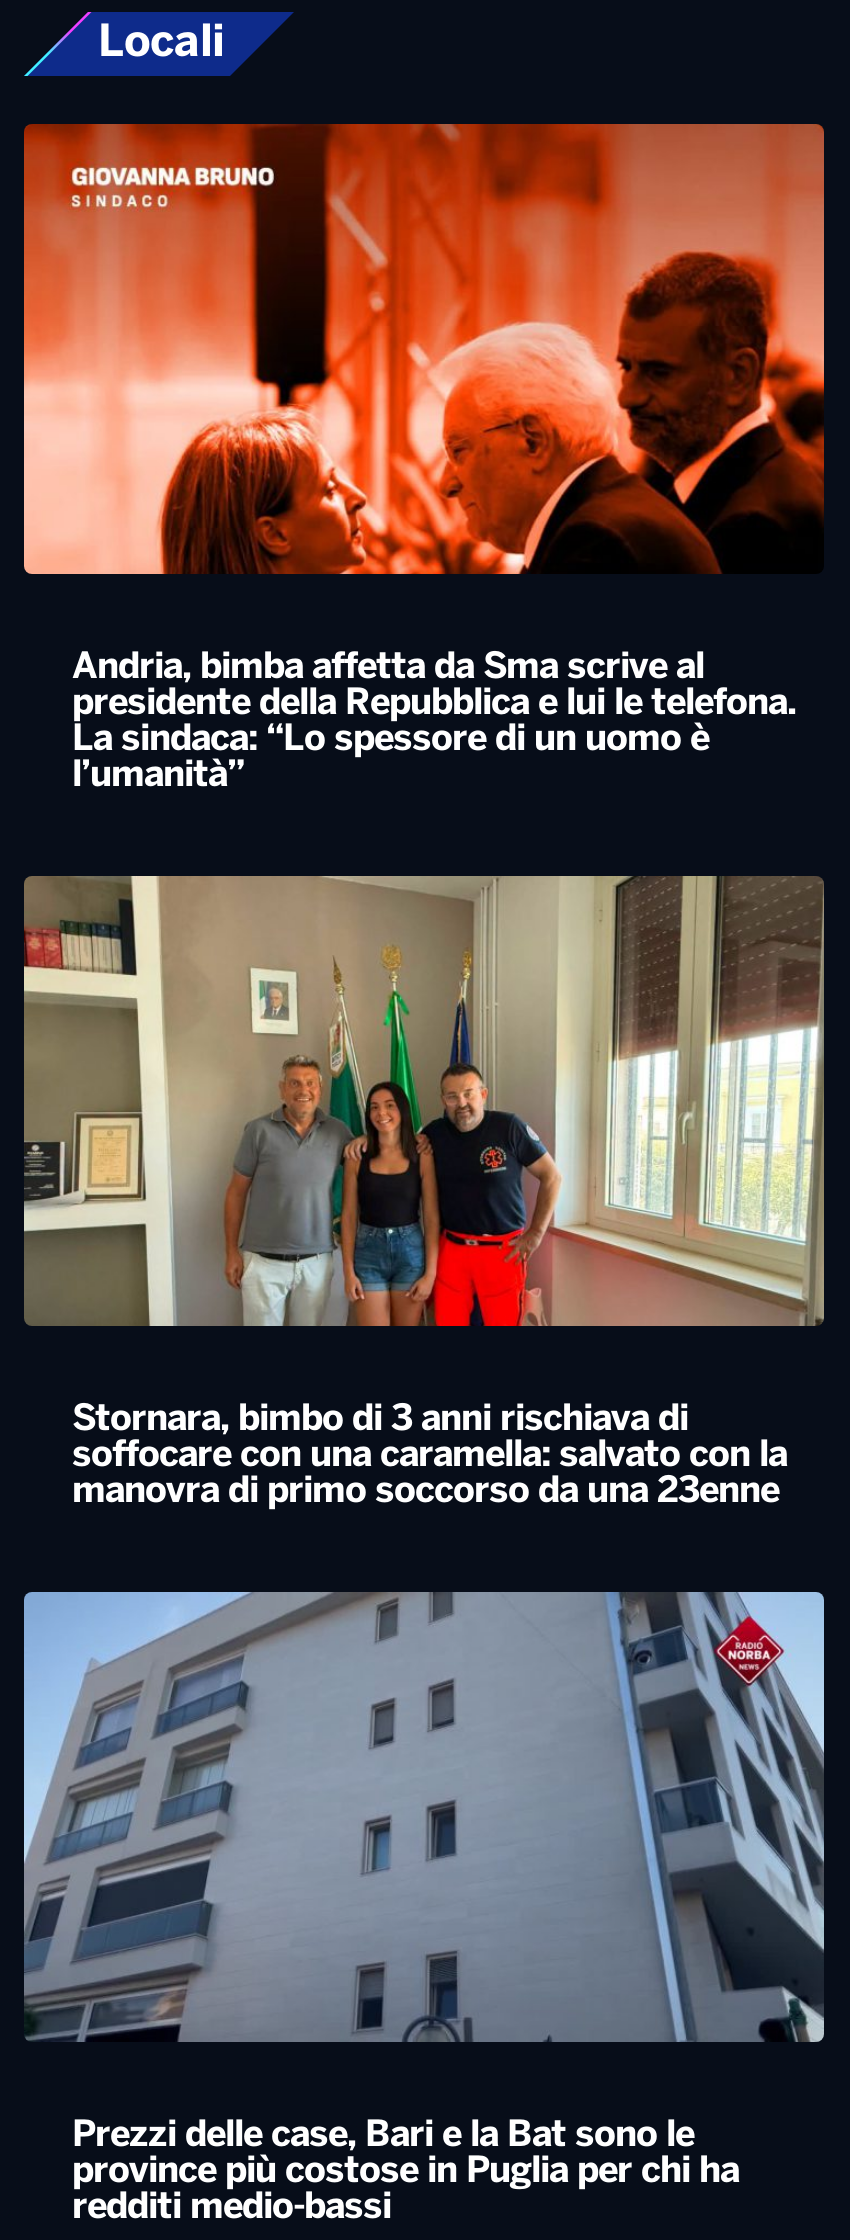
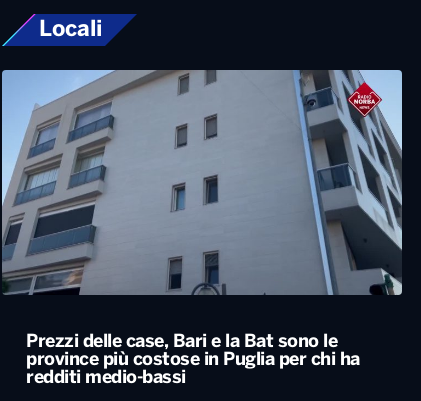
- [image]
- Andria, bimba affetta da Sma scrive al
- presidente della Repubblica e lui le telefona.
- La sindaca: “Lo spessore di un uomo è
- l’umanità”

- [image]
- Stornara, bimbo di 3 anni rischiava di
- soffocare con una caramella: salvato con la
- manovra di primo soccorso da una 23enne
